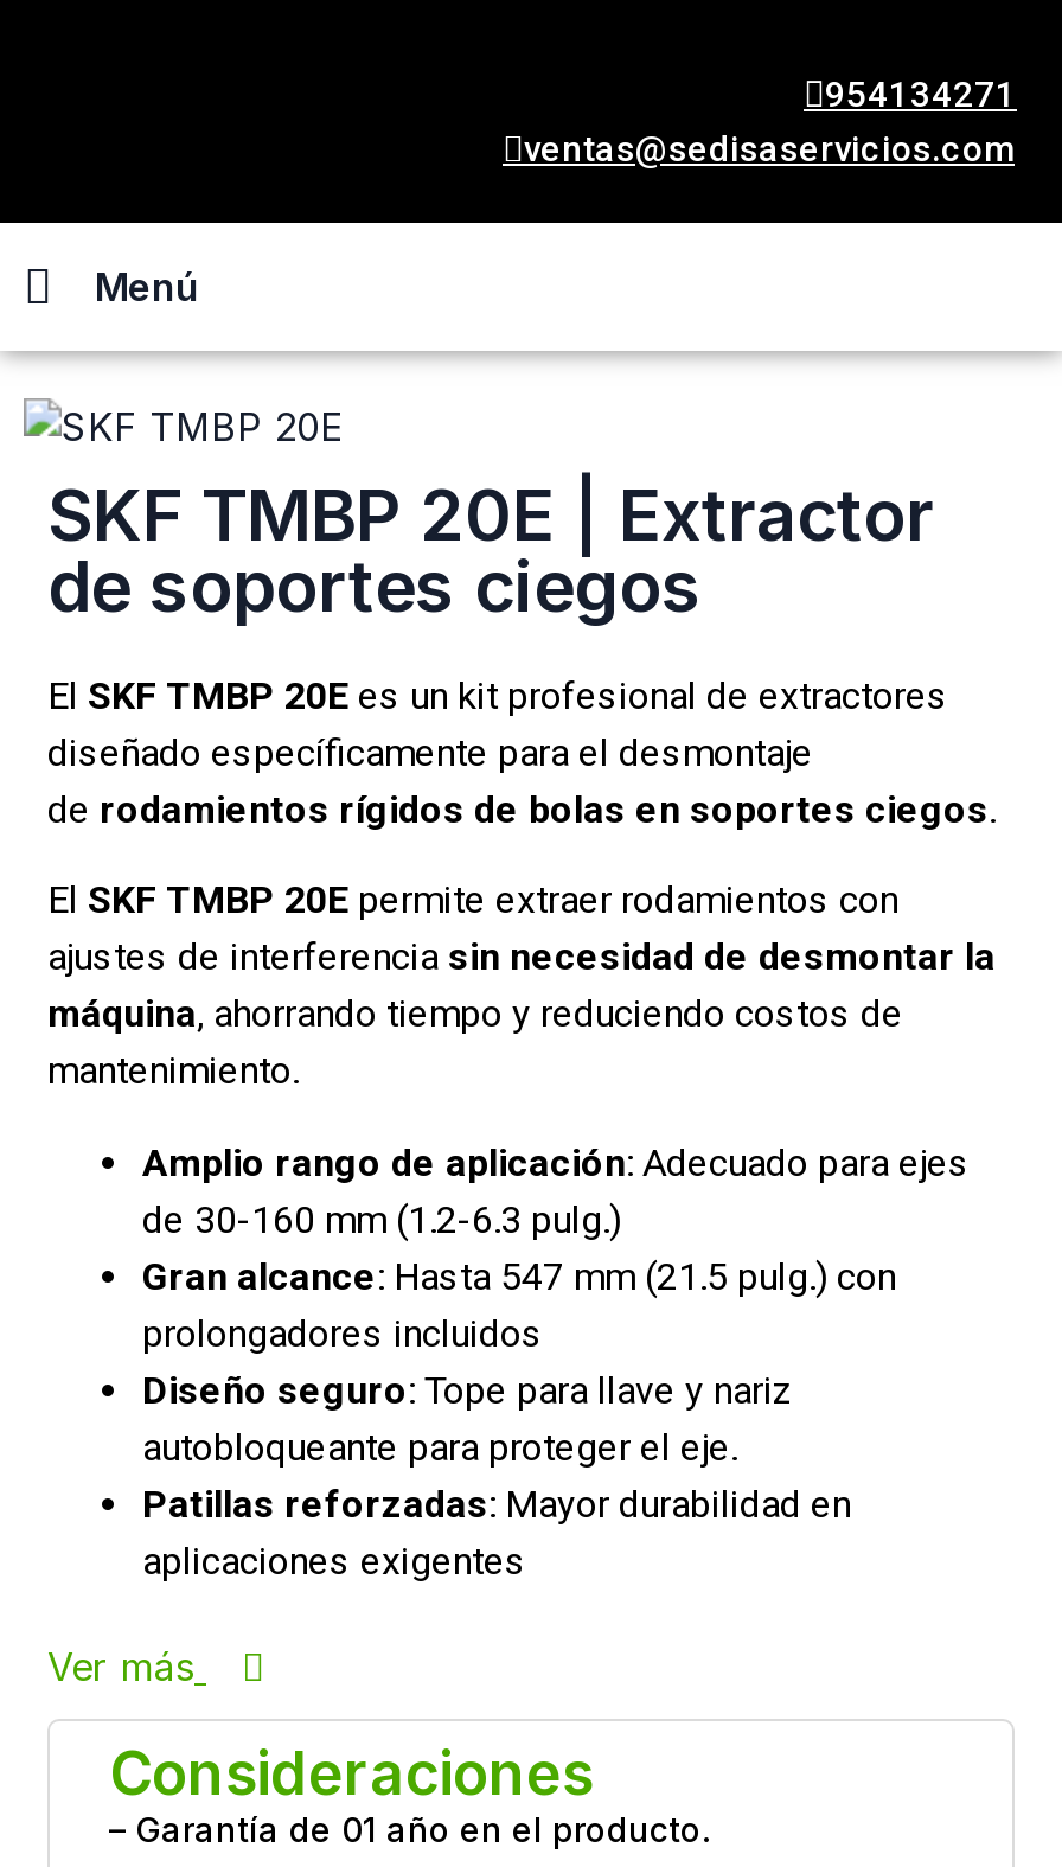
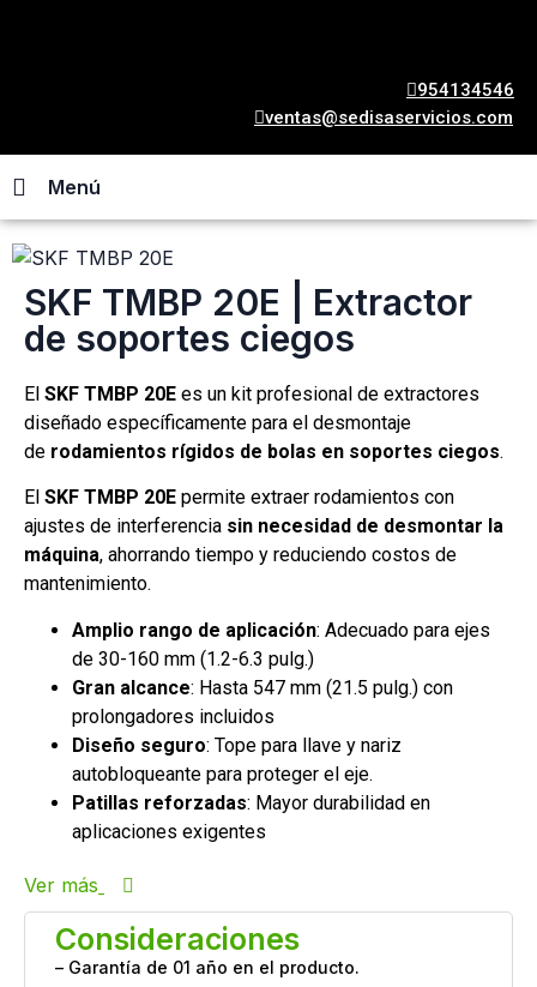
- 954134271
+ 954134546
